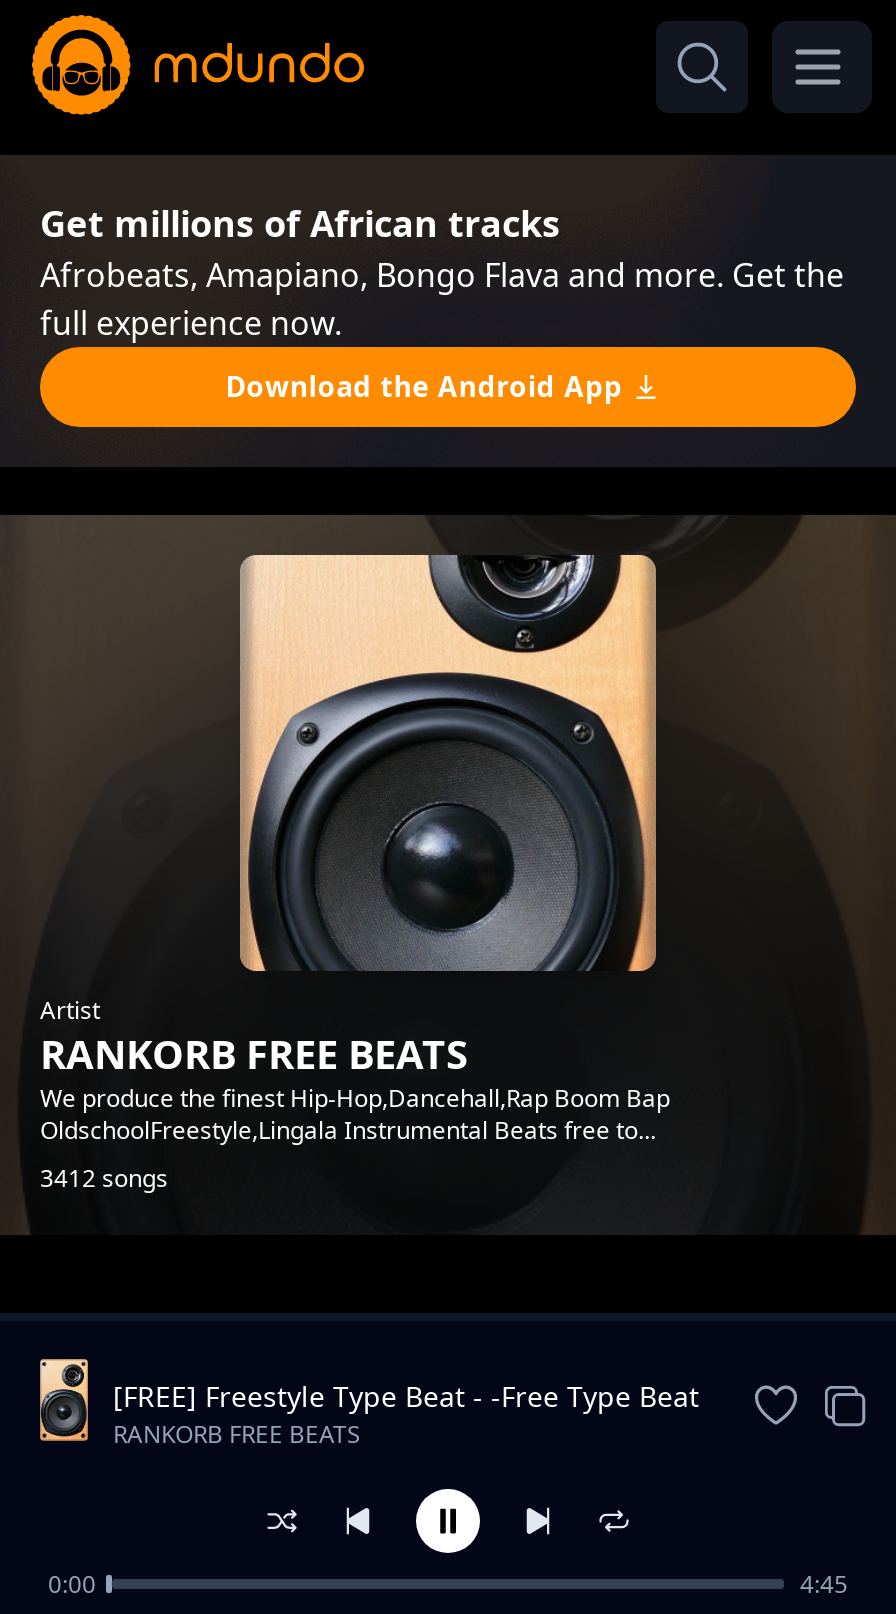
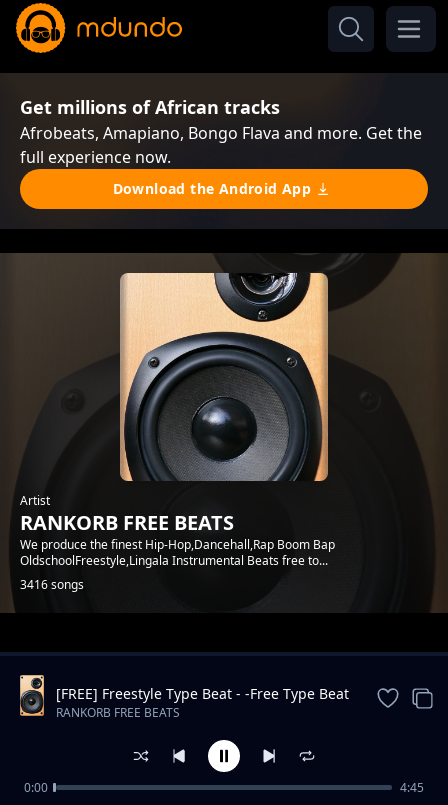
- 3412 songs
+ 3416 songs
